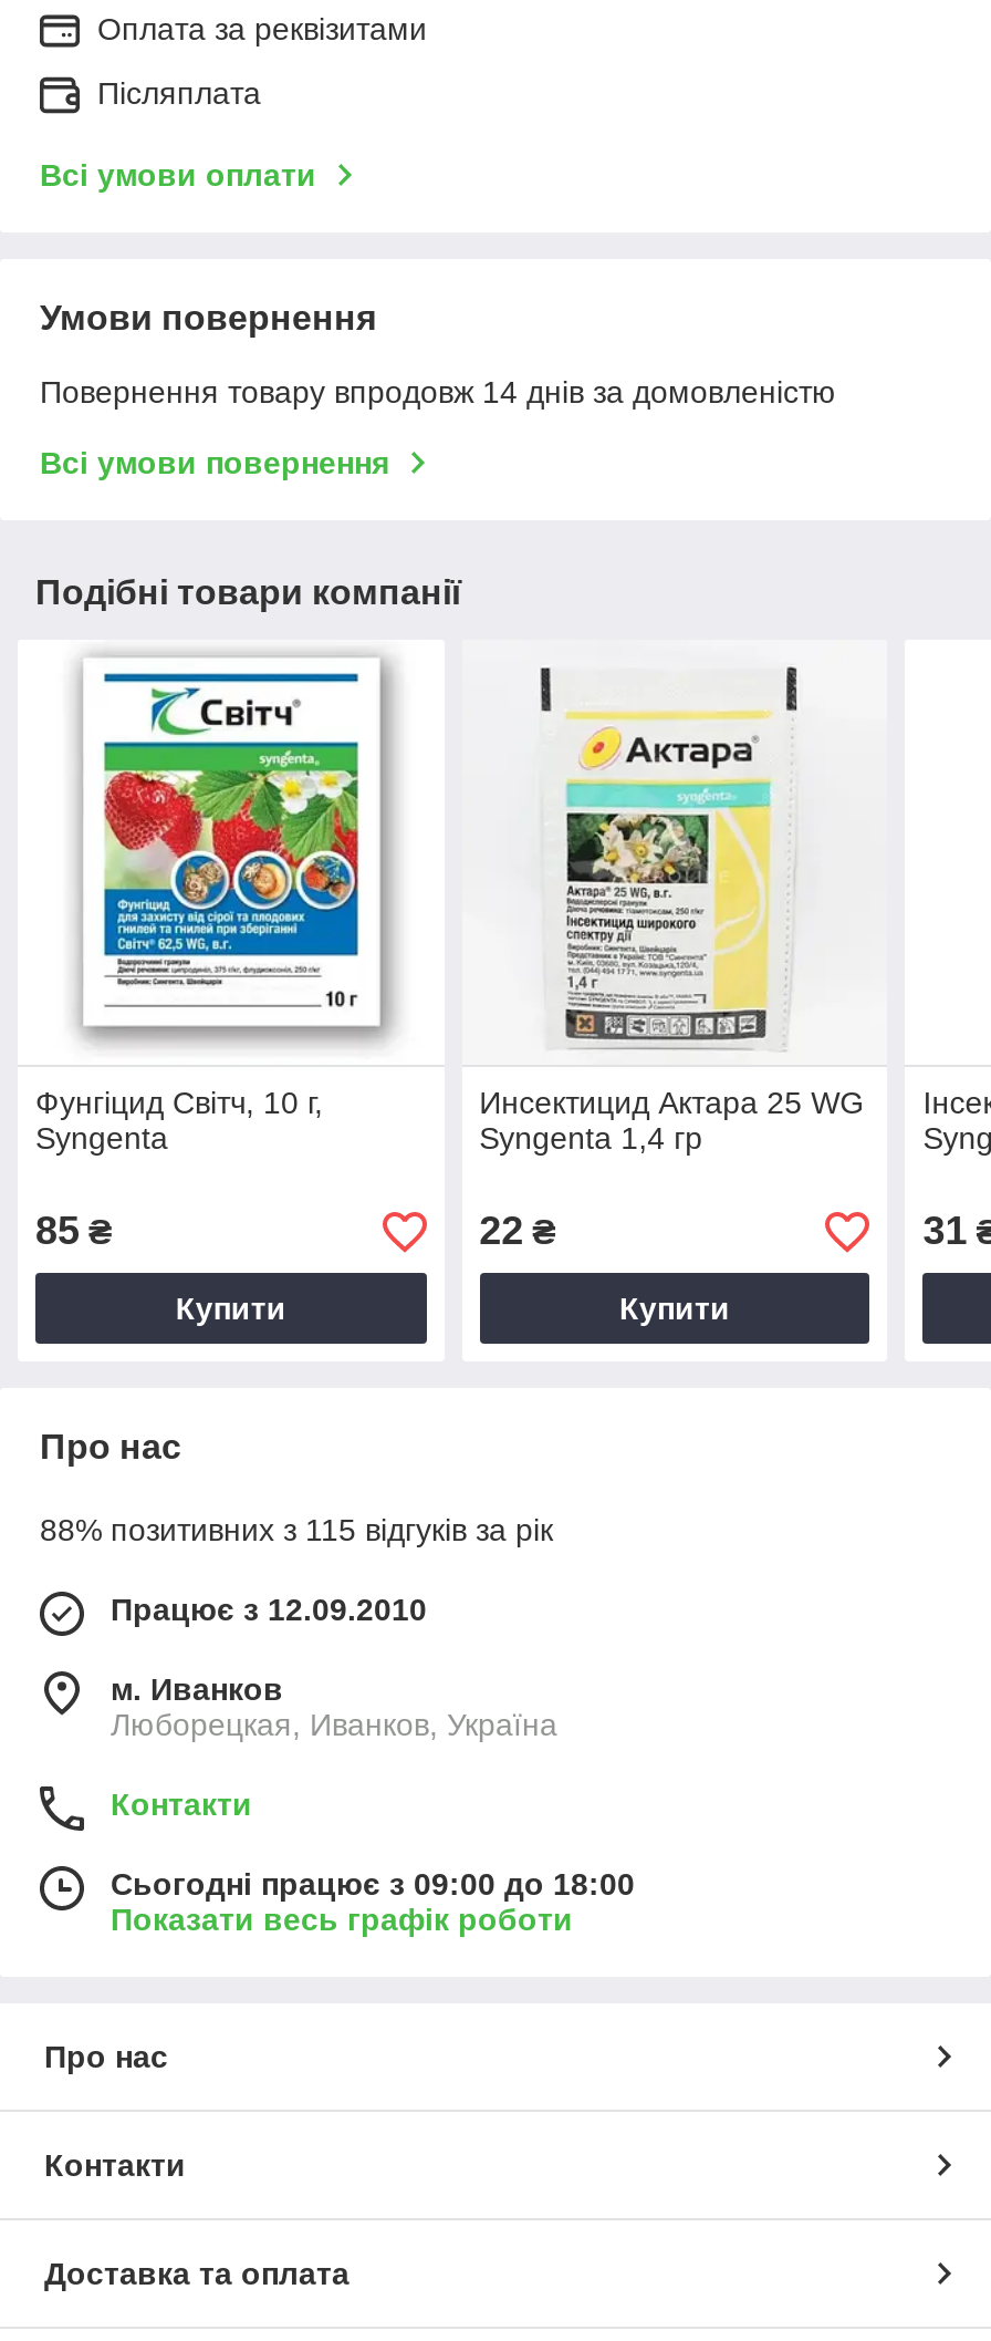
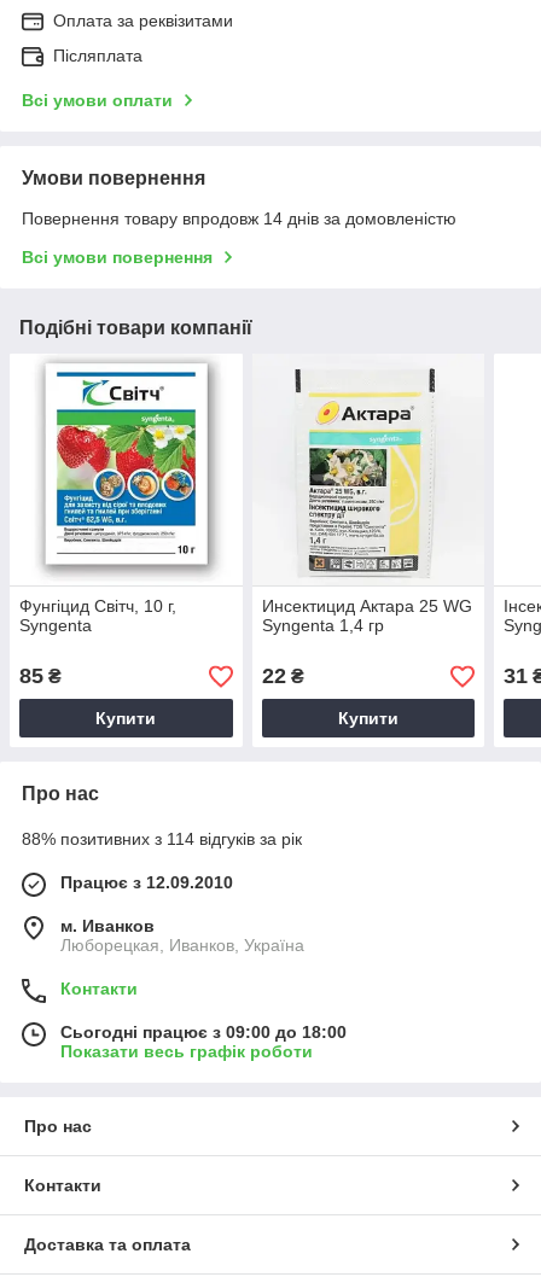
- 88% позитивних з 115 відгуків за рік
+ 88% позитивних з 114 відгуків за рік
